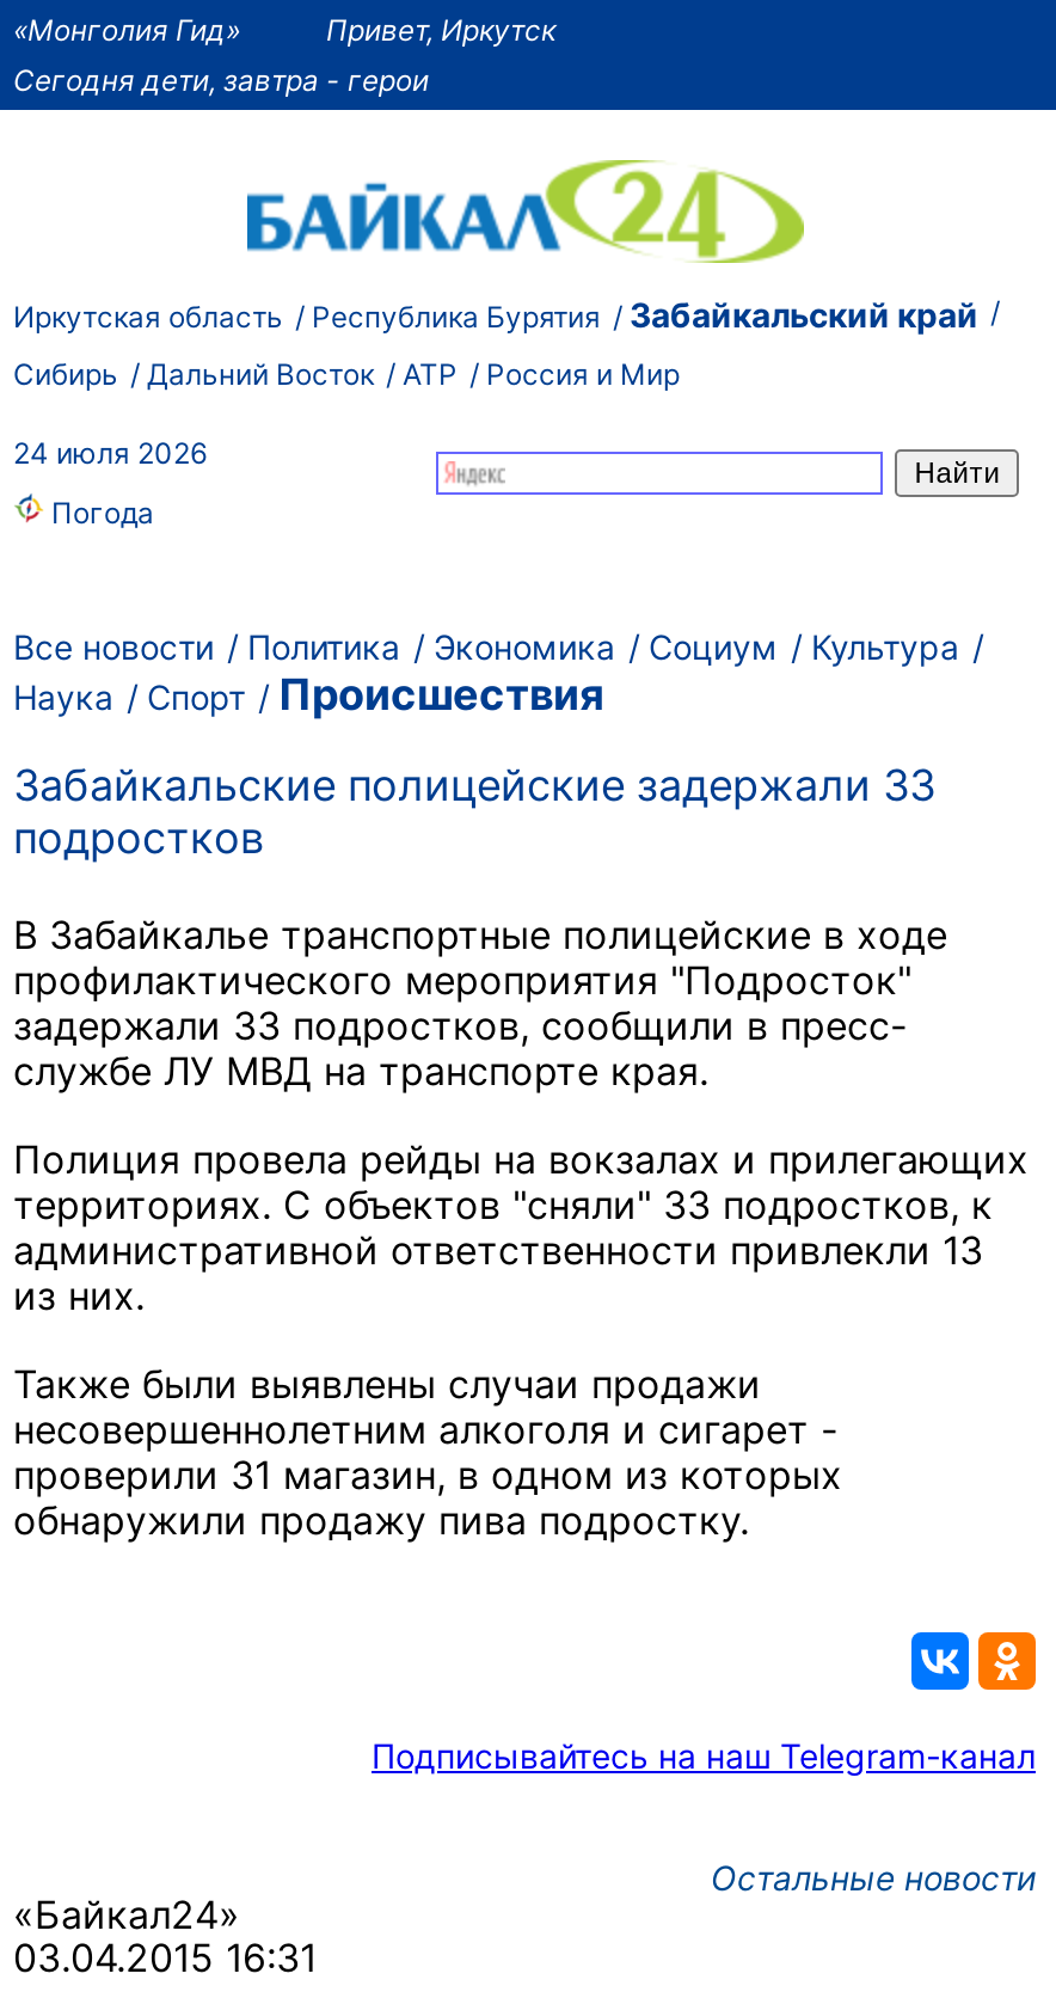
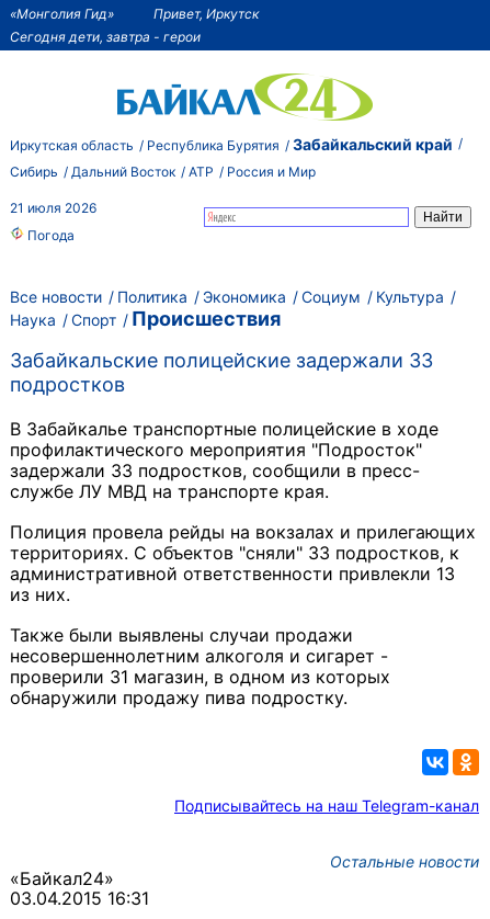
- 24 июля 2026
+ 21 июля 2026
